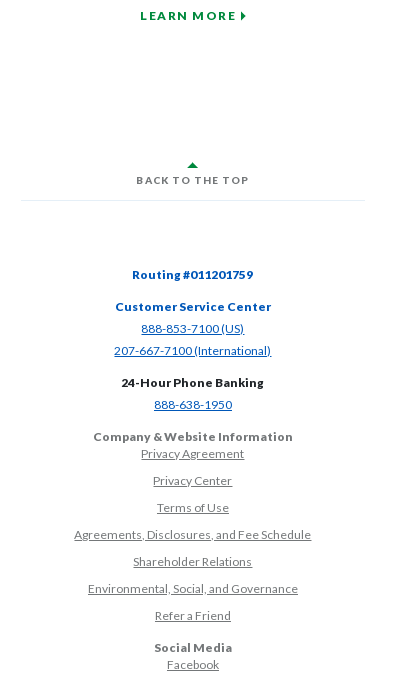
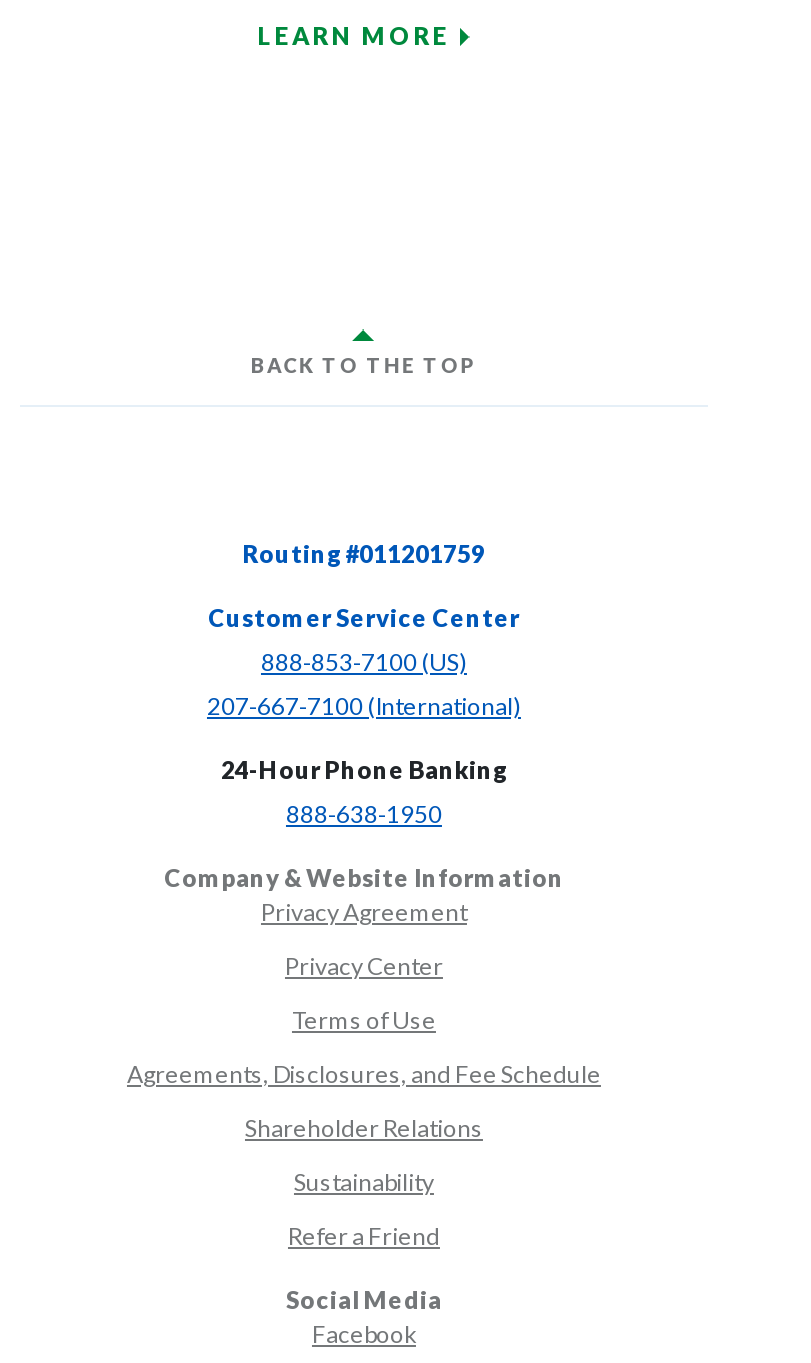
- Environmental, Social, and Governance
+ Sustainability
